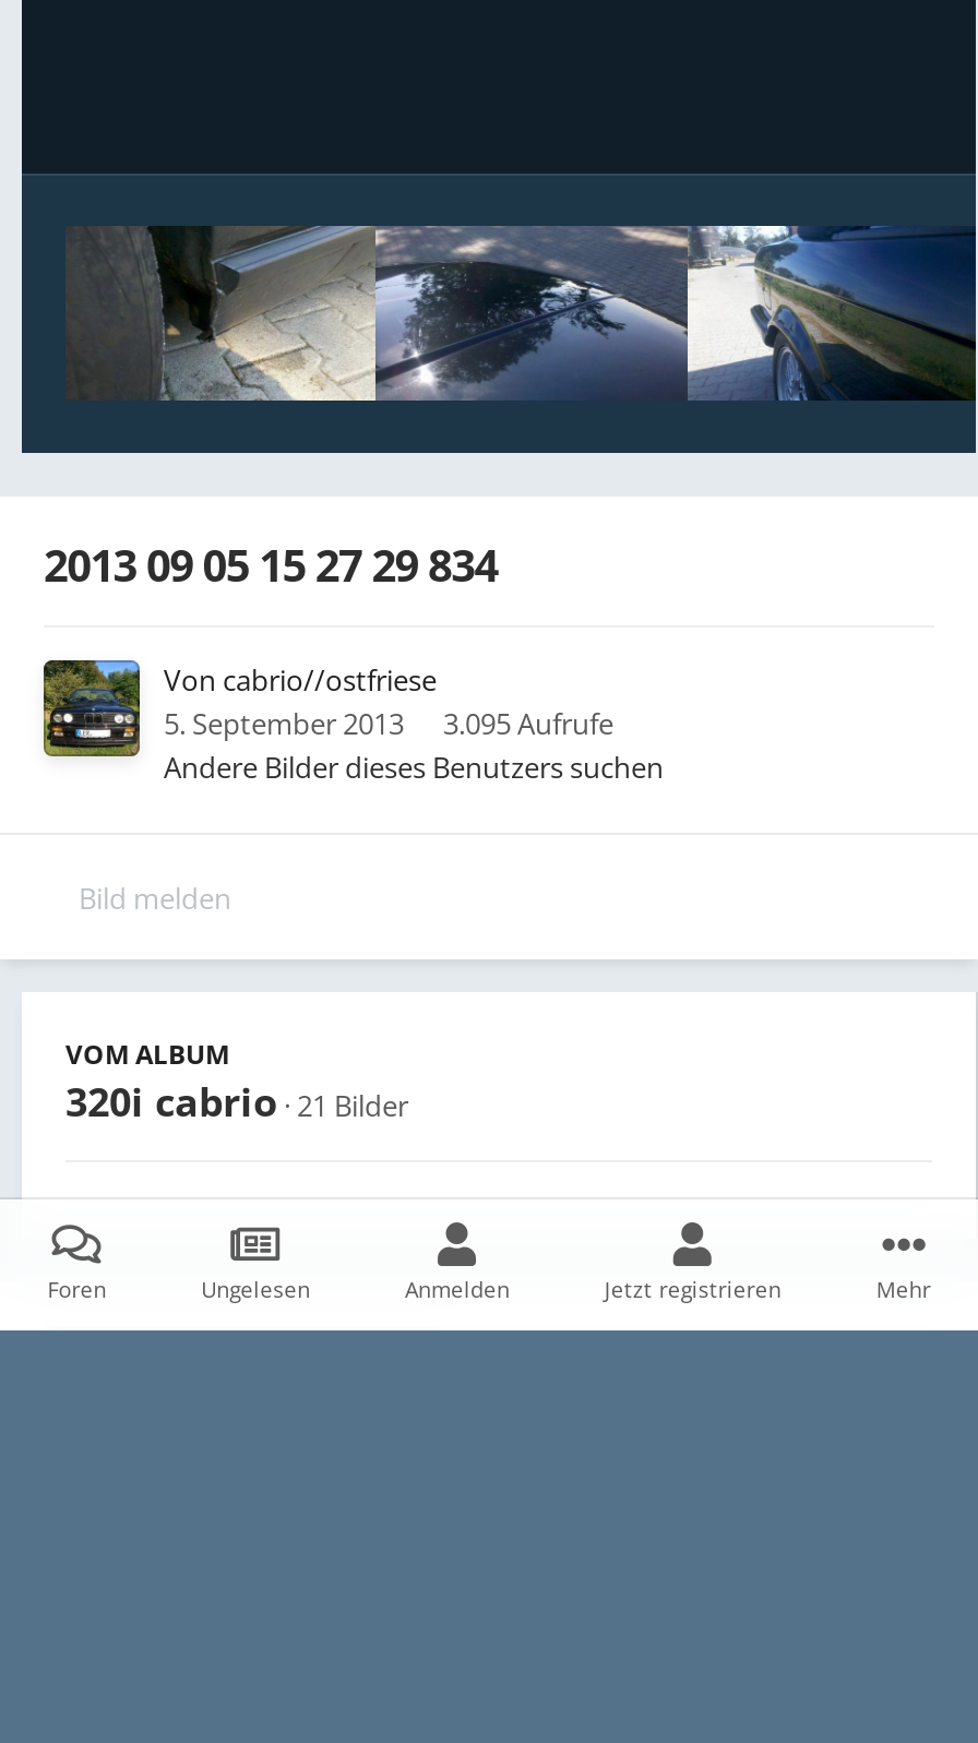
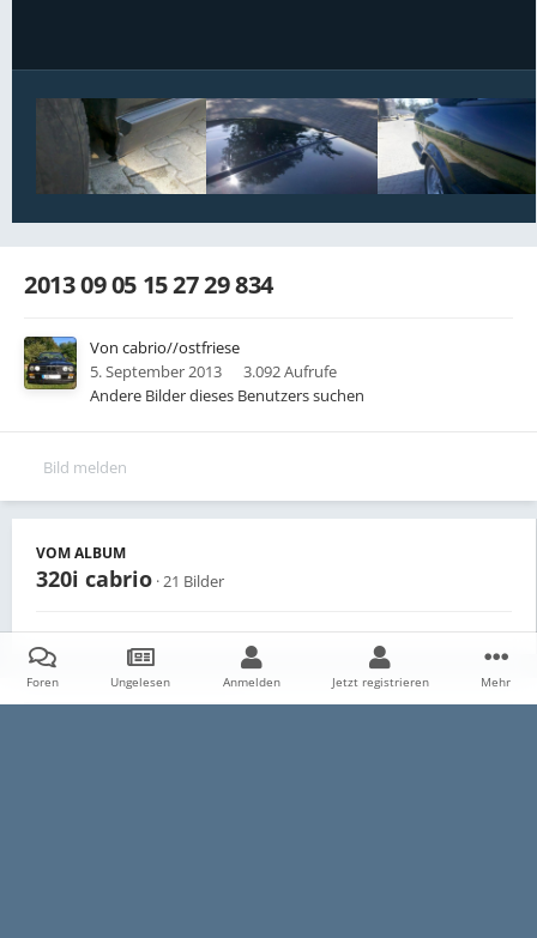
- 5. September 2013 3.095 Aufrufe
+ 5. September 2013 3.092 Aufrufe
